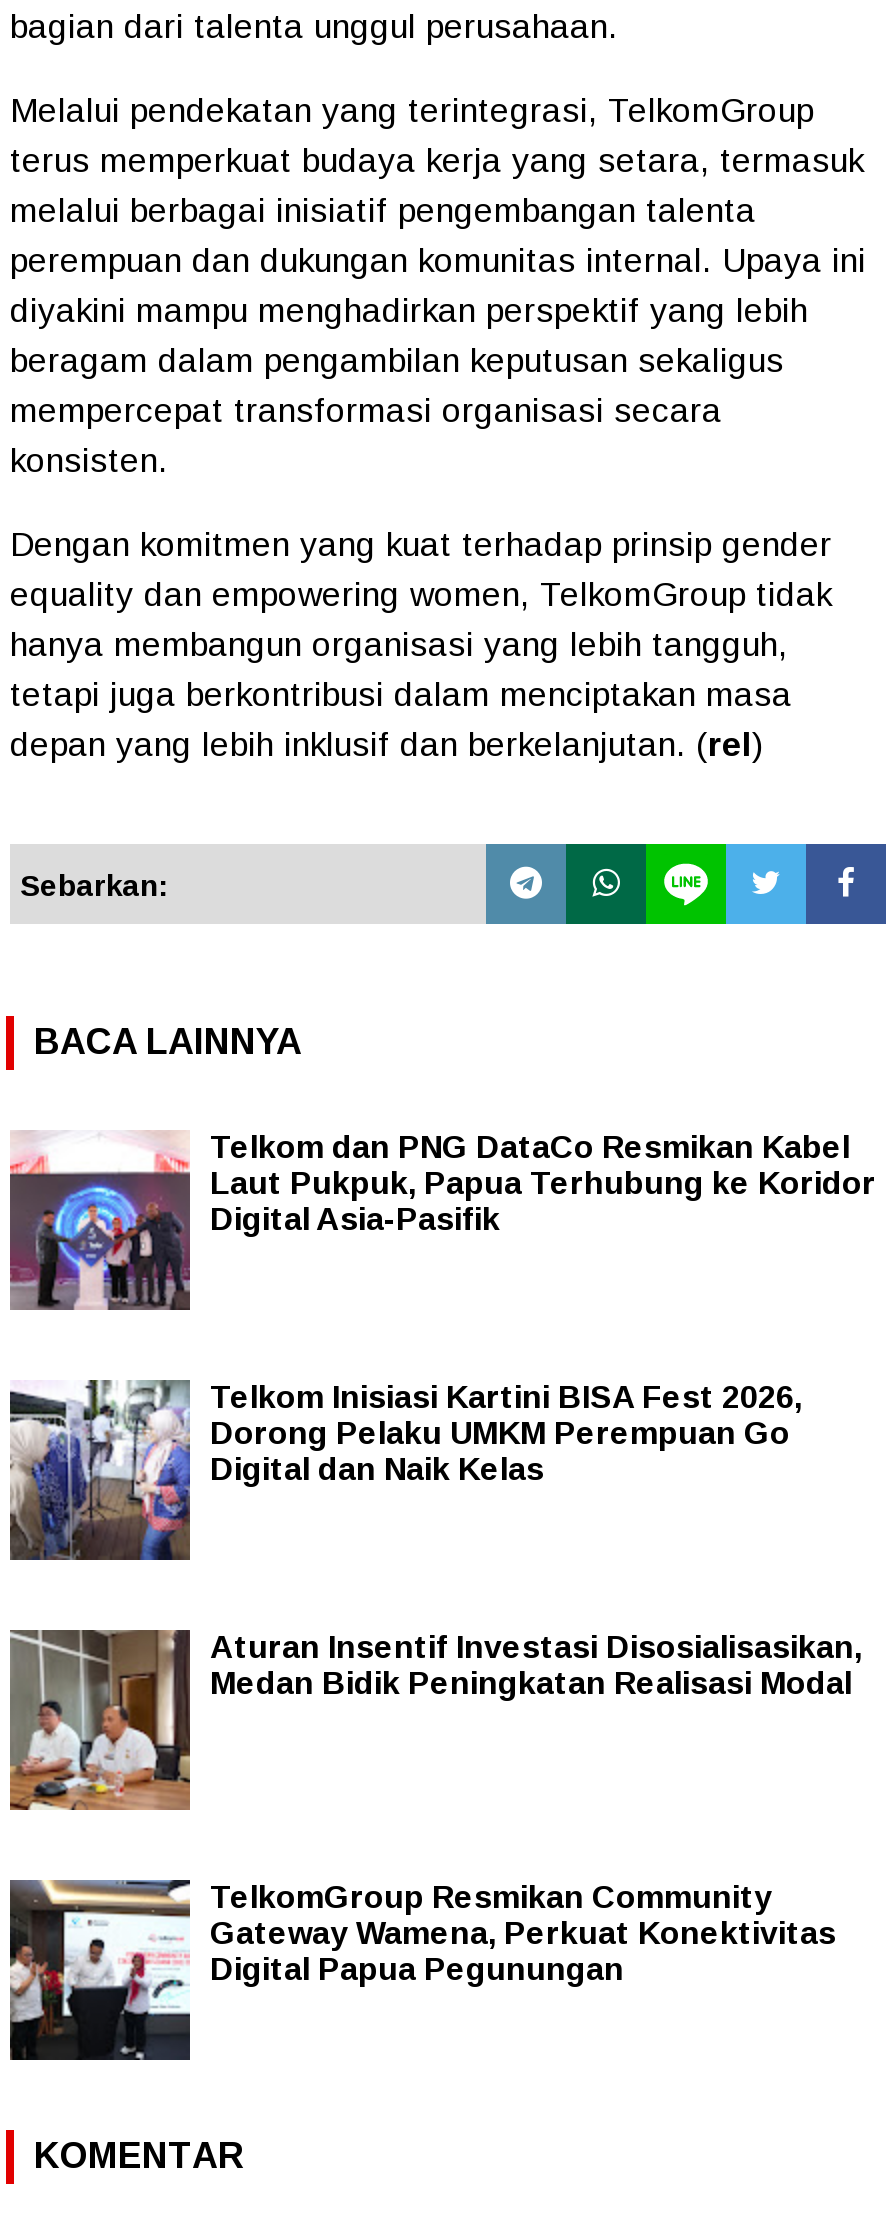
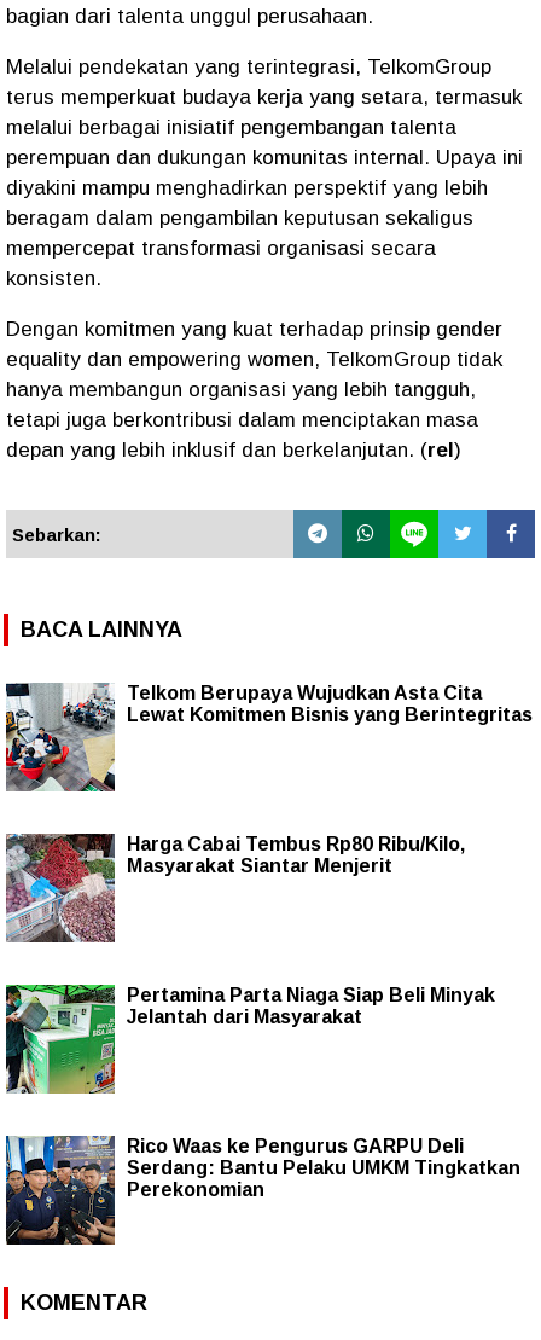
- [image]
- Telkom dan PNG DataCo Resmikan Kabel
- Laut Pukpuk, Papua Terhubung ke Koridor
- Digital Asia-Pasifik
+ [image]
+ Telkom Berupaya Wujudkan Asta Cita
+ Lewat Komitmen Bisnis yang Berintegritas

- [image]
- Telkom Inisiasi Kartini BISA Fest 2026,
- Dorong Pelaku UMKM Perempuan Go
- Digital dan Naik Kelas
+ [image]
+ Harga Cabai Tembus Rp80 Ribu/Kilo,
+ Masyarakat Siantar Menjerit

- [image]
- Aturan Insentif Investasi Disosialisasikan,
- Medan Bidik Peningkatan Realisasi Modal
+ [image]
+ Pertamina Parta Niaga Siap Beli Minyak
+ Jelantah dari Masyarakat

- [image]
- TelkomGroup Resmikan Community
- Gateway Wamena, Perkuat Konektivitas
- Digital Papua Pegunungan
+ [image]
+ Rico Waas ke Pengurus GARPU Deli
+ Serdang: Bantu Pelaku UMKM Tingkatkan
+ Perekonomian
